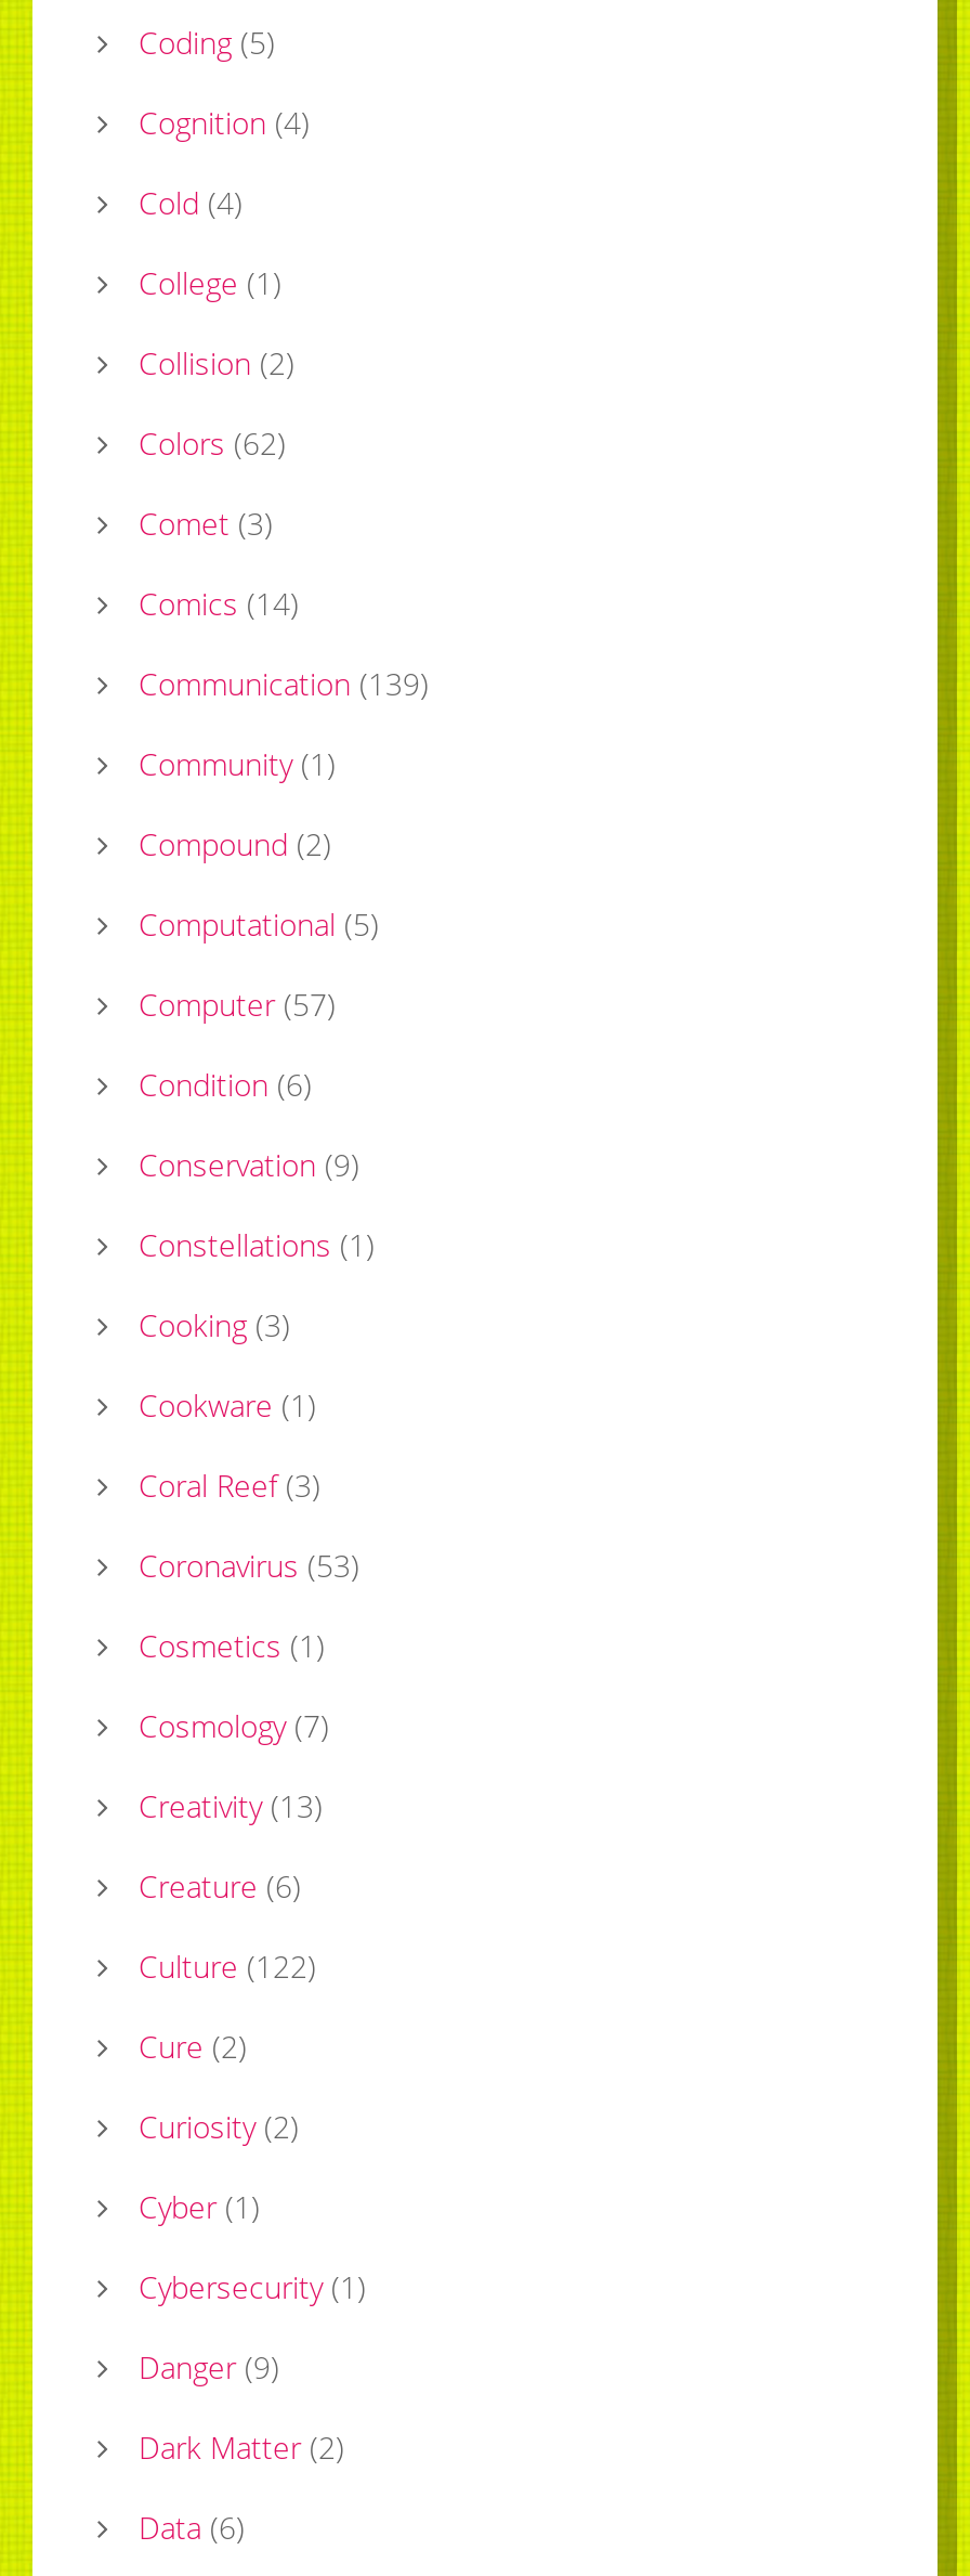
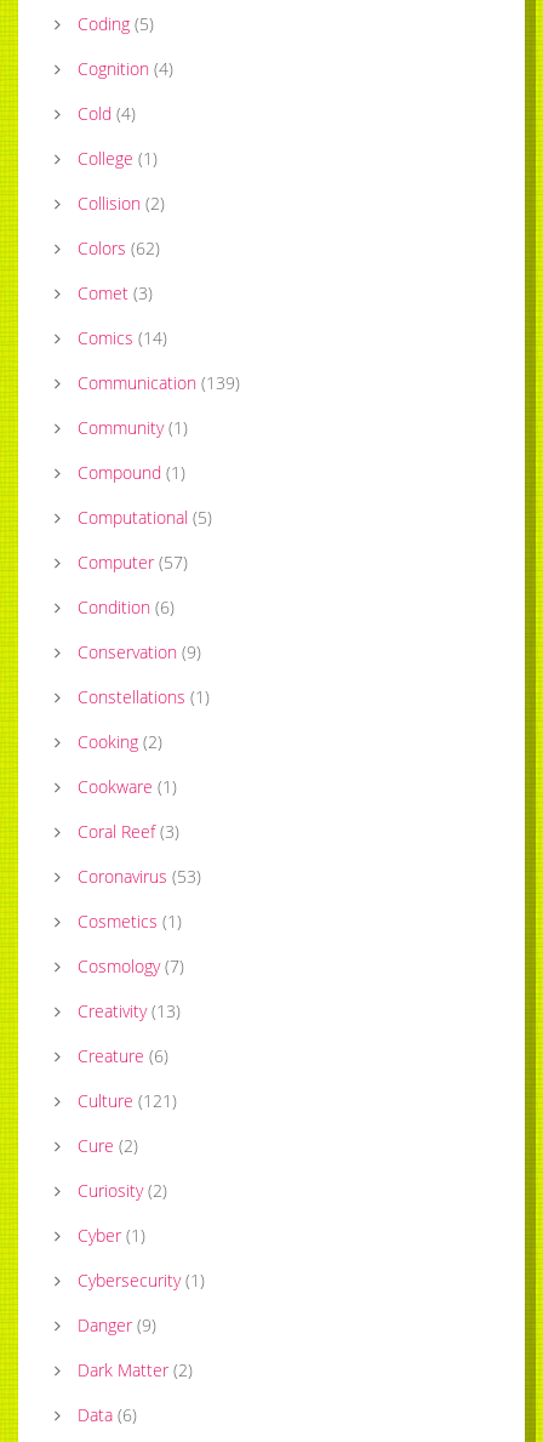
- Compound (2)
+ Compound (1)

- Cooking (3)
+ Cooking (2)

- Culture (122)
+ Culture (121)
